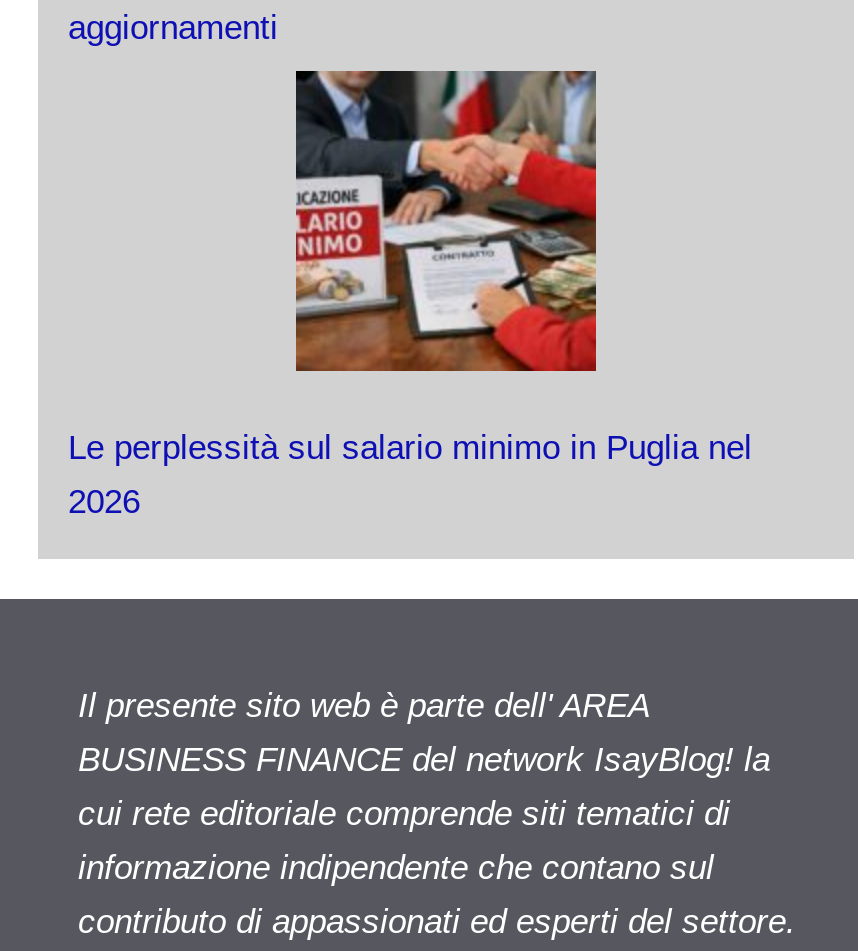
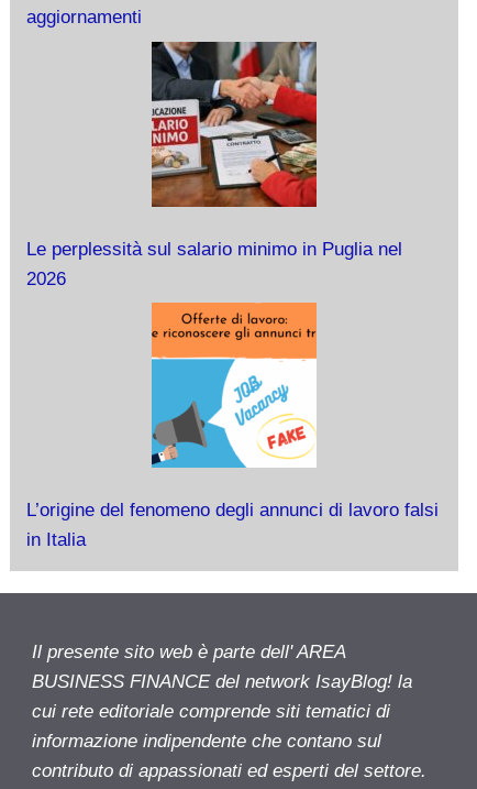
+ [image]
+ L’origine del fenomeno degli annunci di lavoro falsi
+ in Italia
